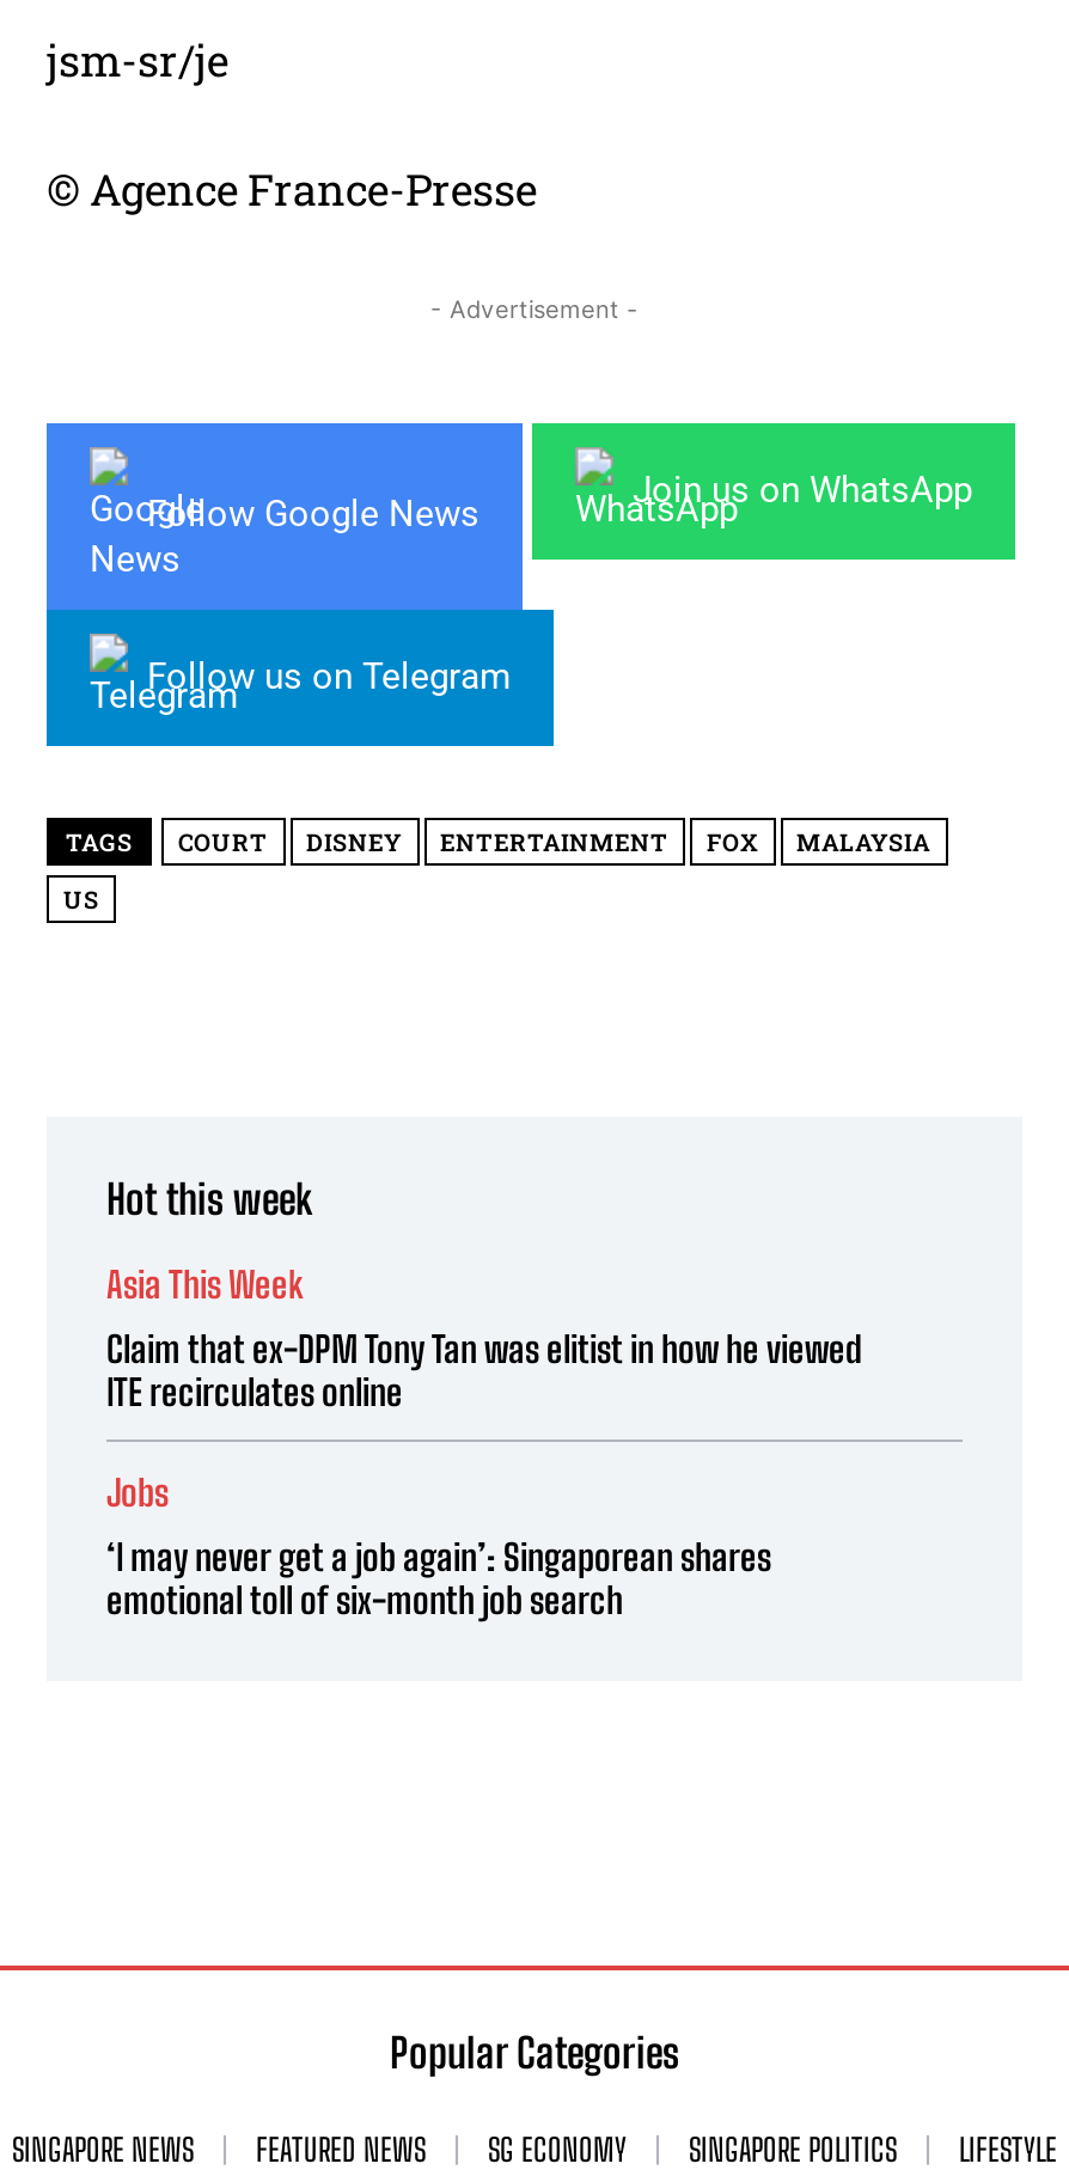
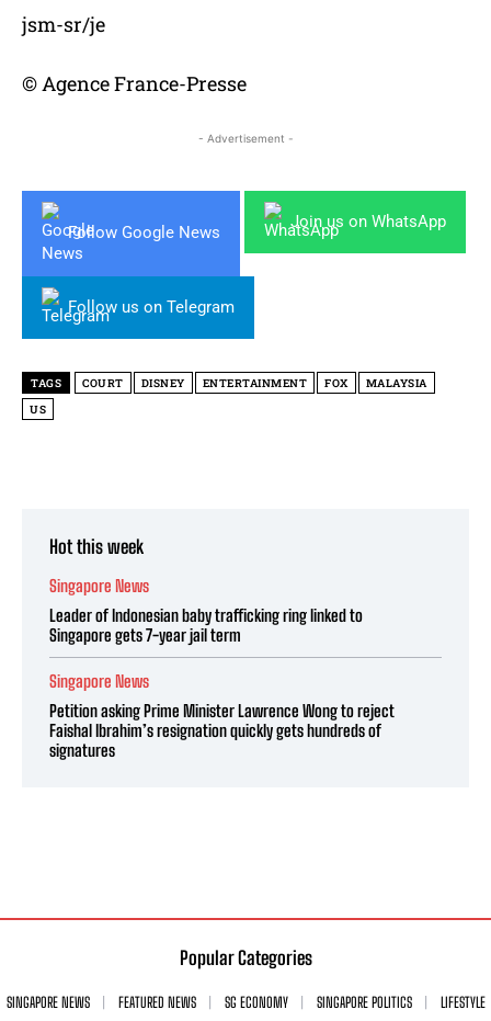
- Asia This Week
+ Singapore News

- Claim that ex-DPM Tony Tan was elitist in how he viewed
- ITE recirculates online
+ Leader of Indonesian baby trafficking ring linked to
+ Singapore gets 7-year jail term

- Jobs
+ Singapore News

- ‘I may never get a job again’: Singaporean shares
- emotional toll of six-month job search
+ Petition asking Prime Minister Lawrence Wong to reject
+ Faishal Ibrahim’s resignation quickly gets hundreds of
+ signatures
